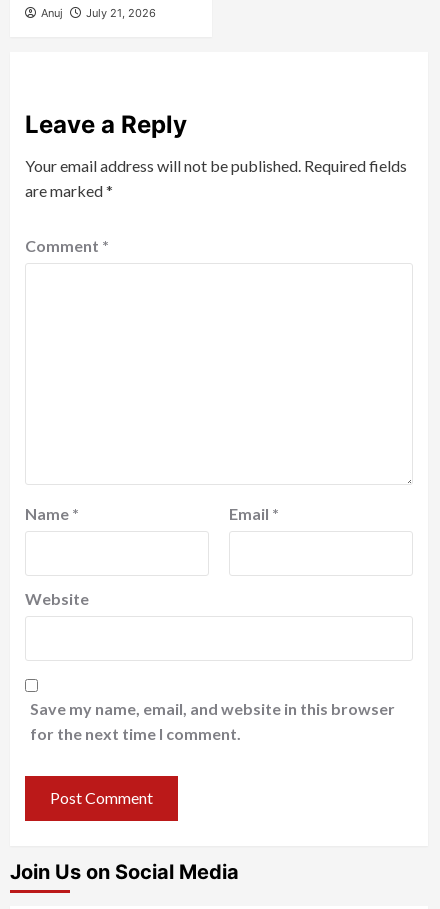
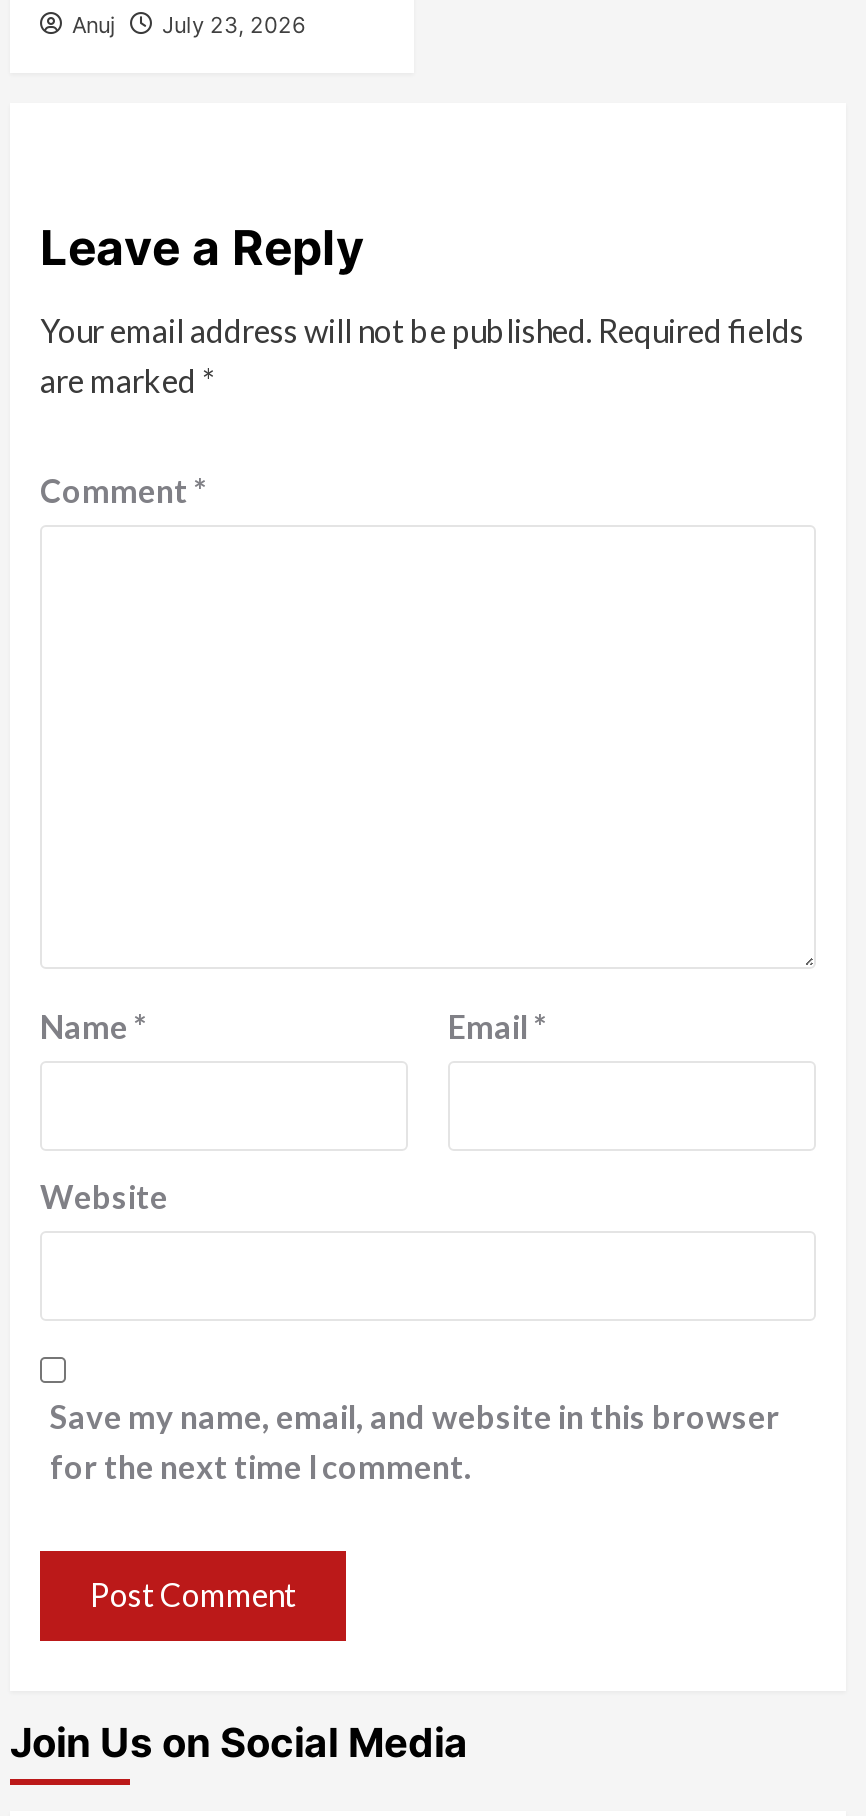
- Anuj July 21, 2026
+ Anuj July 23, 2026
